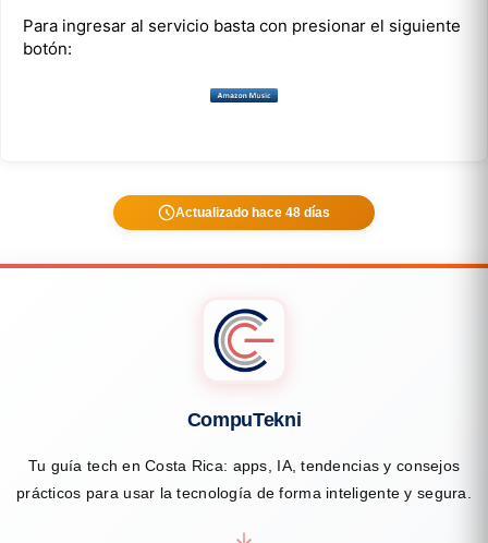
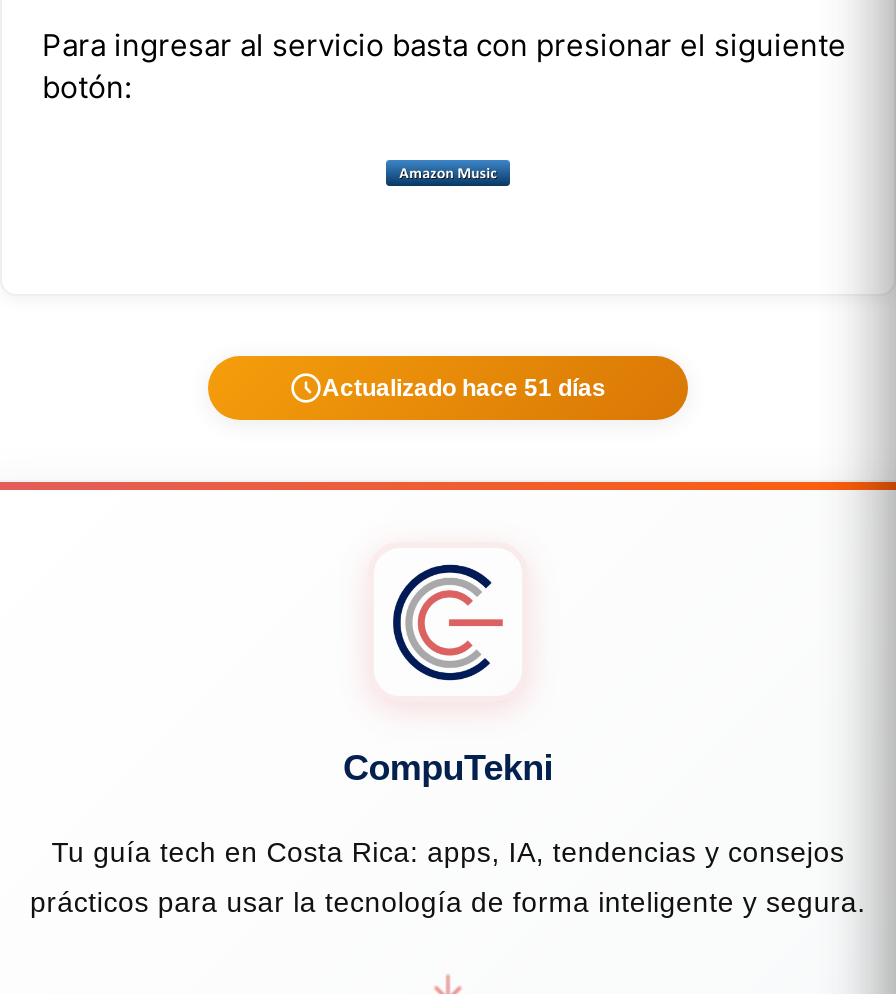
- Actualizado hace 48 días
+ Actualizado hace 51 días
